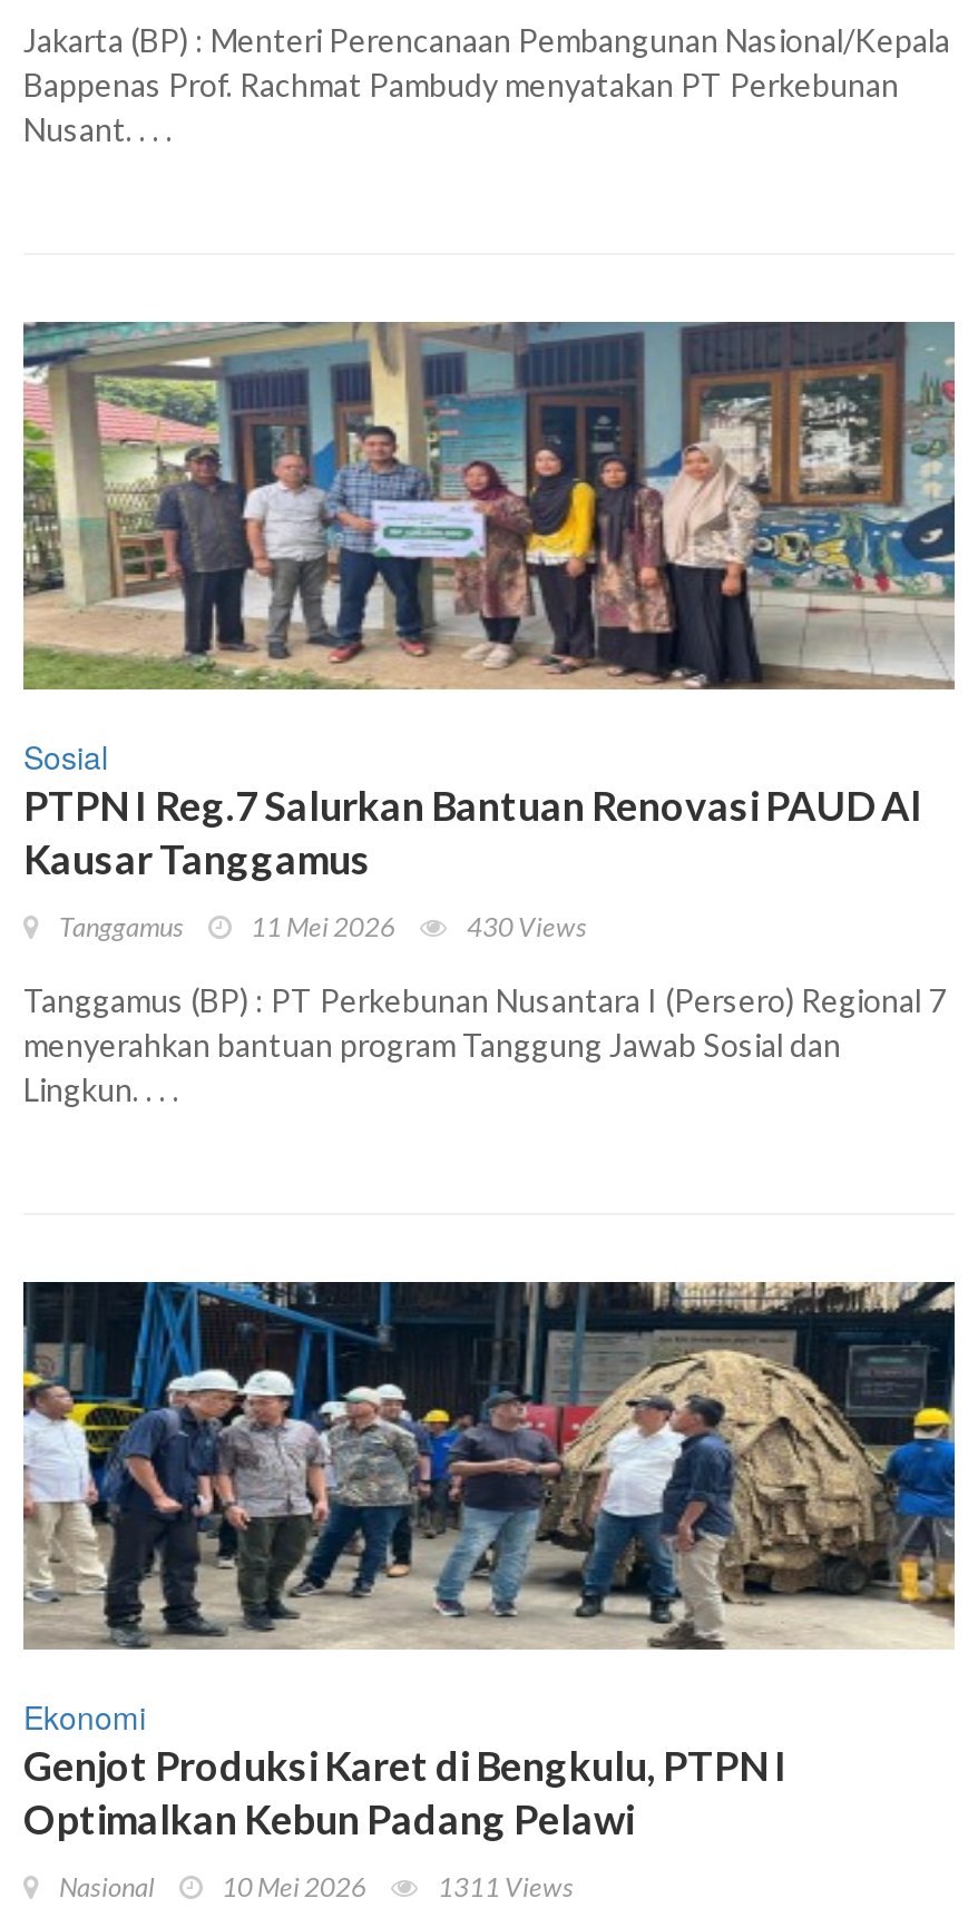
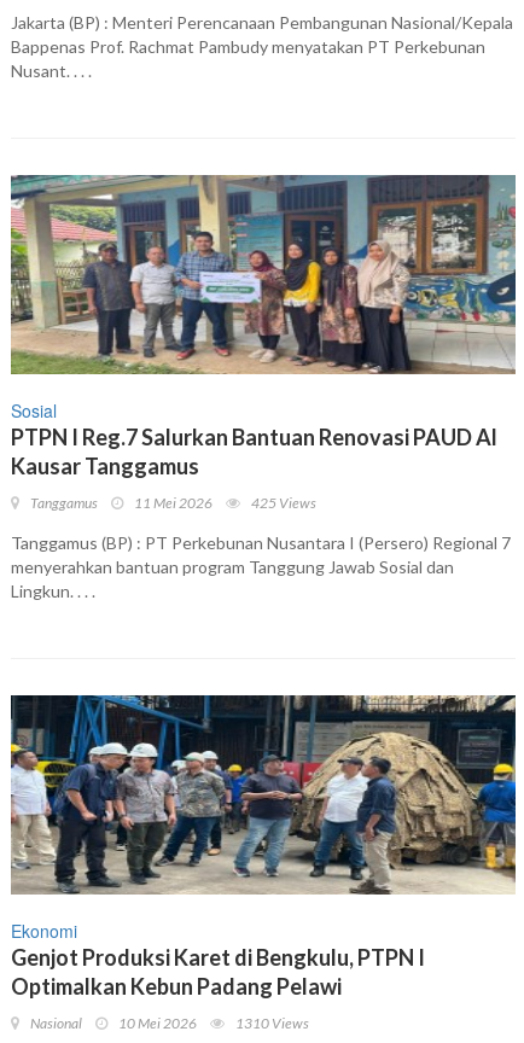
- 430 Views
+ 425 Views

- 1311 Views
+ 1310 Views
